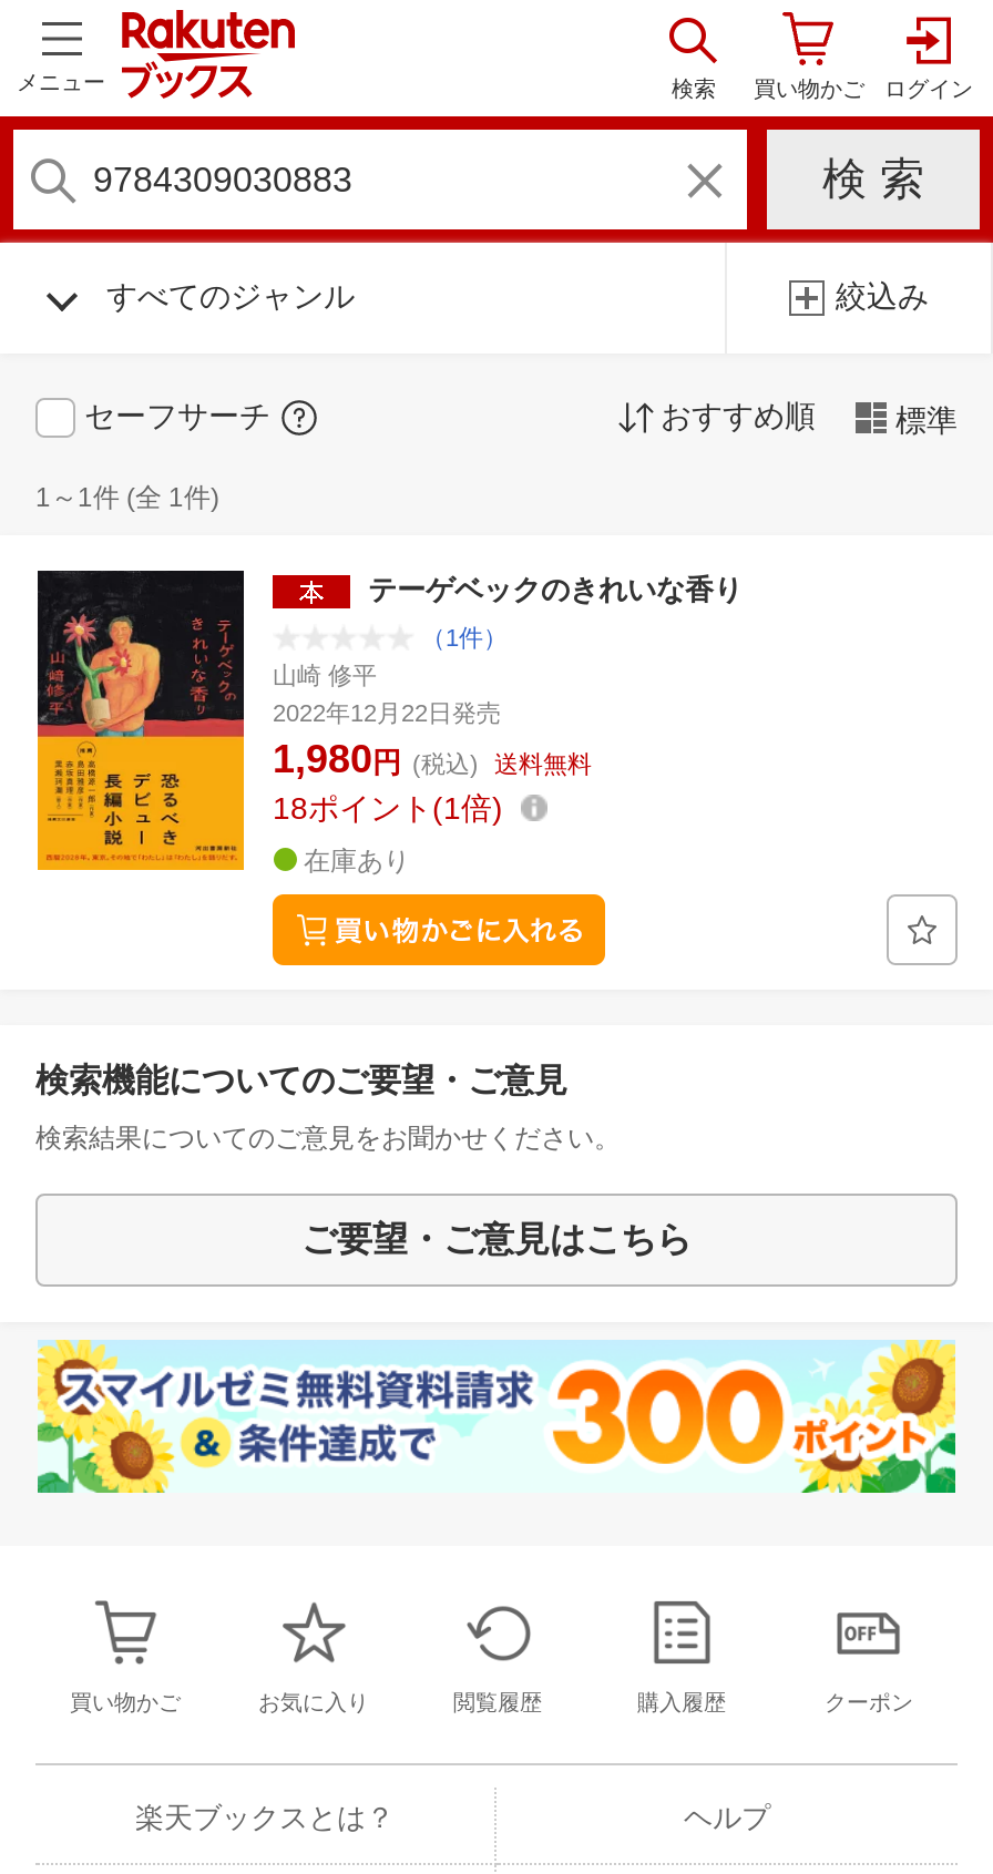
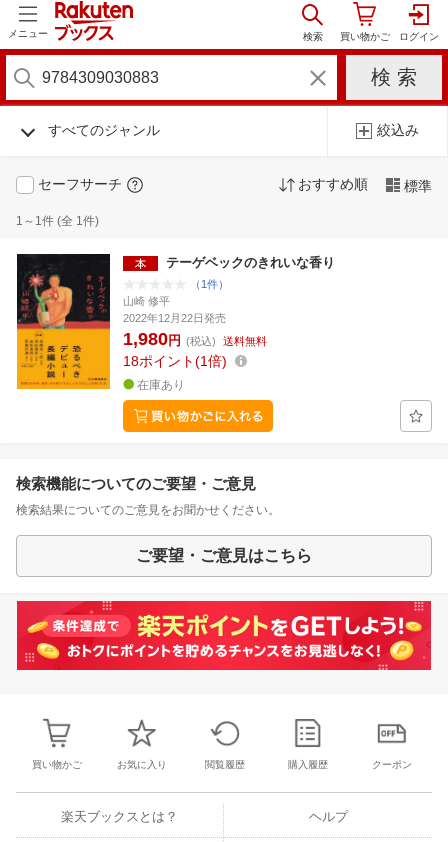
- [image]
+ [image]
